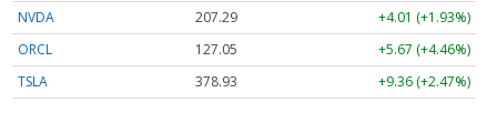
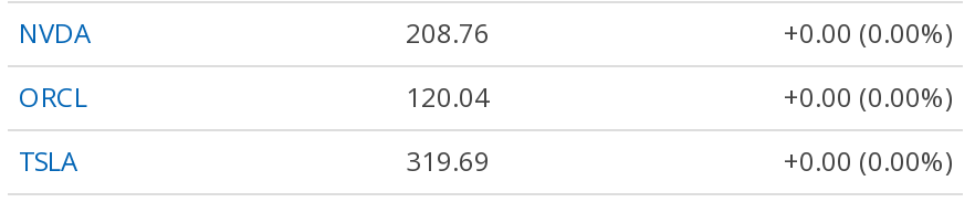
- 207.29
+ 208.76

- +4.01 (+1.93%)
+ +0.00 (0.00%)

- 127.05
+ 120.04

- +5.67 (+4.46%)
+ +0.00 (0.00%)

- 378.93
- +9.36 (+2.47%)
+ 319.69
+ +0.00 (0.00%)
